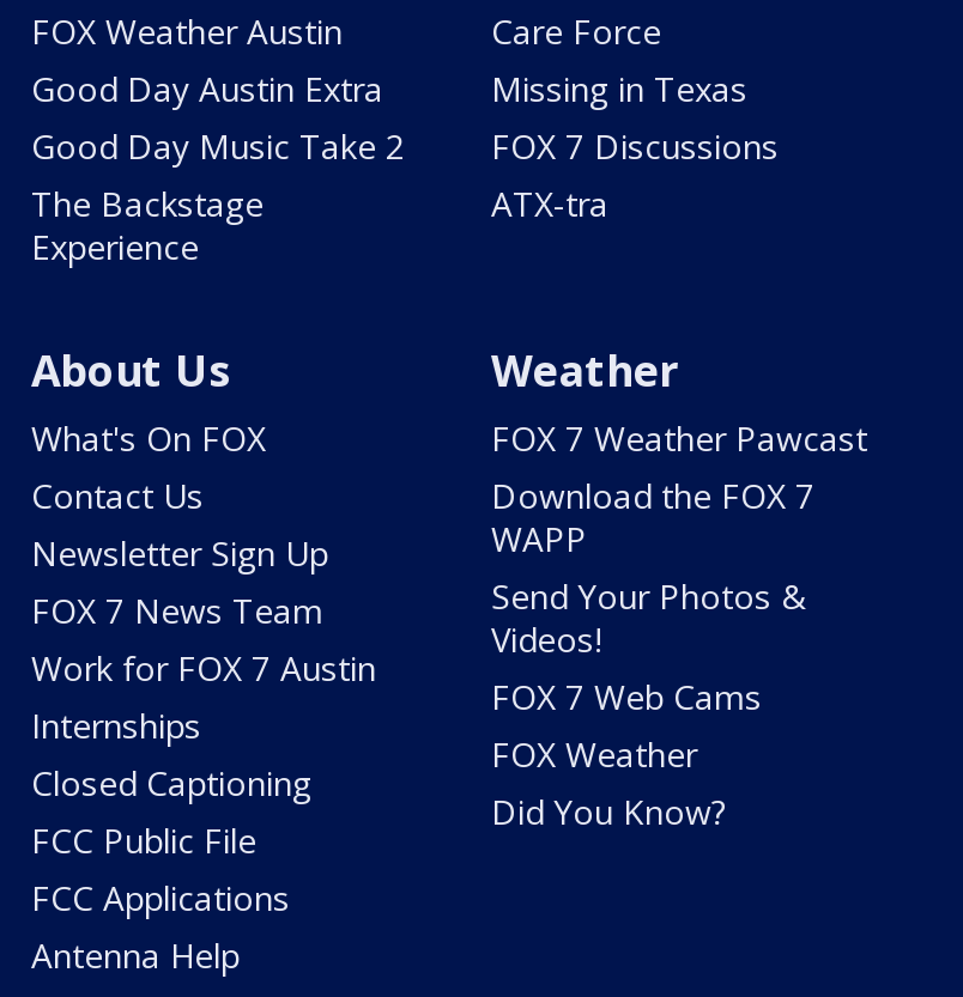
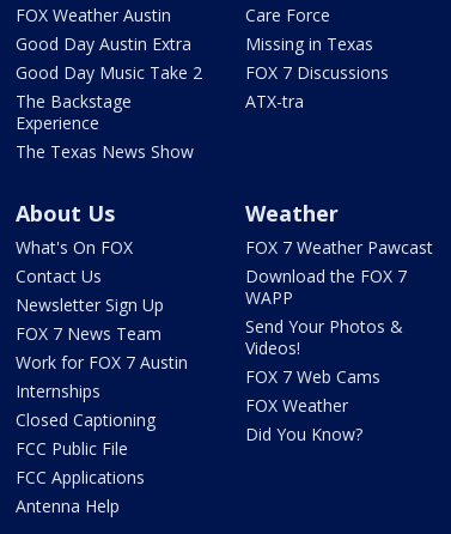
+ The Texas News Show
